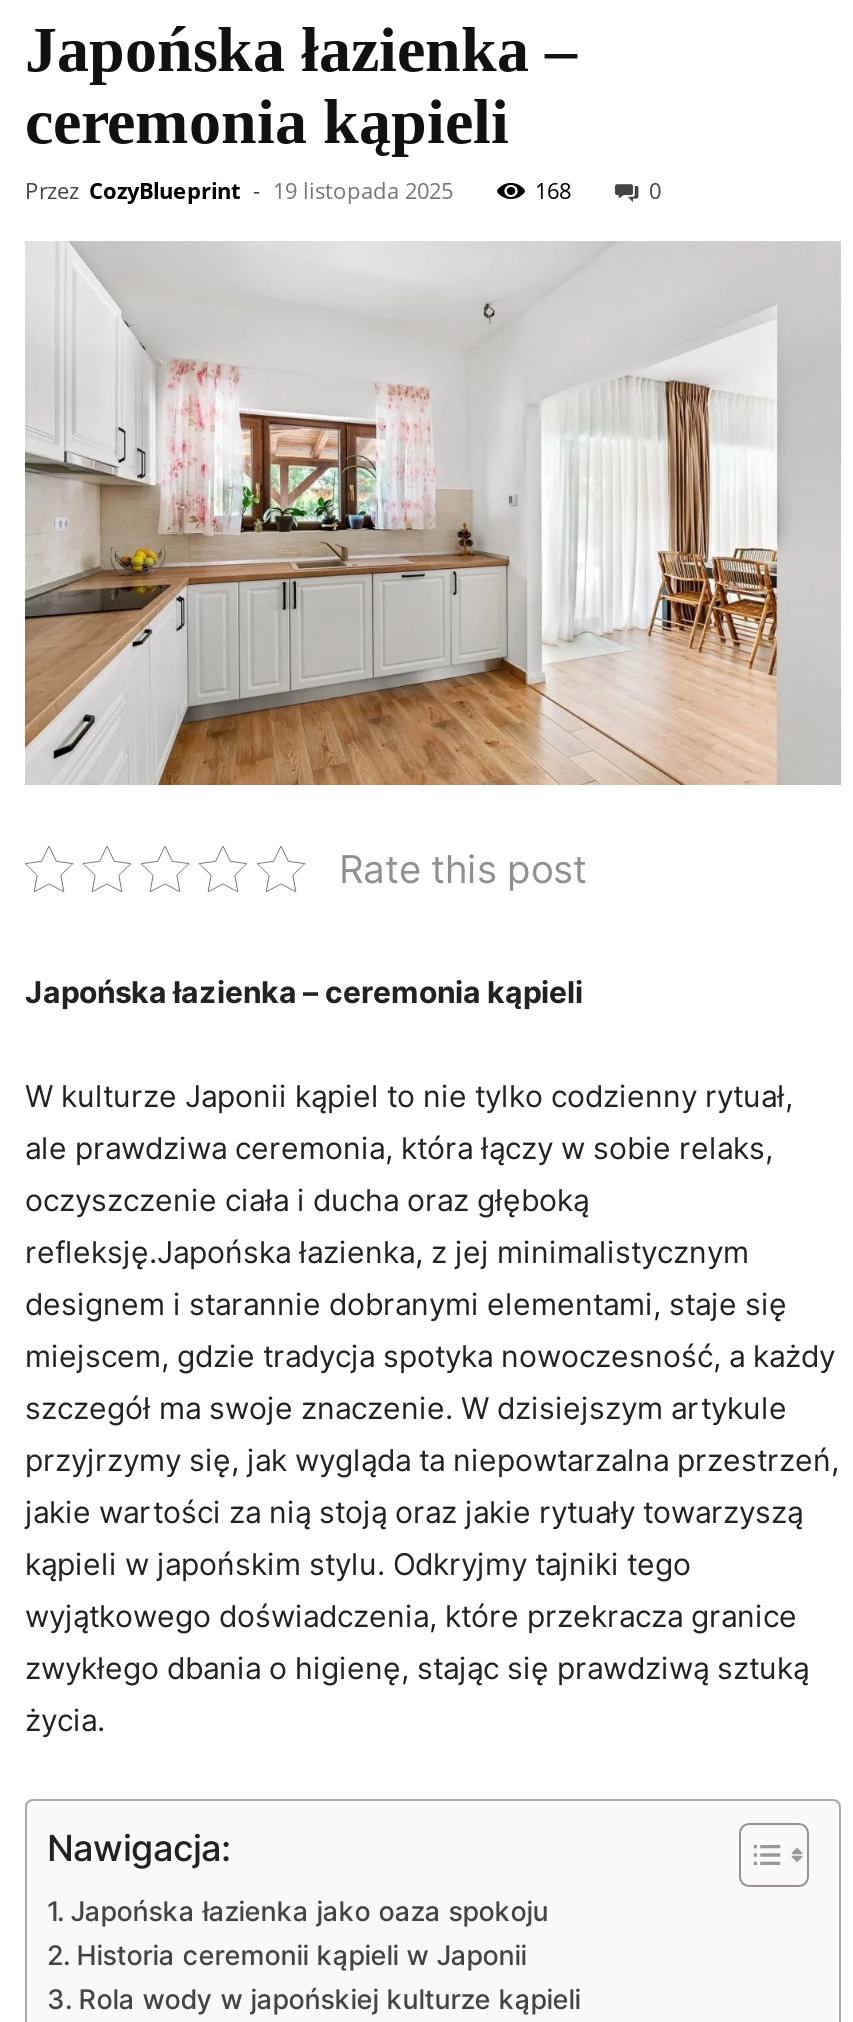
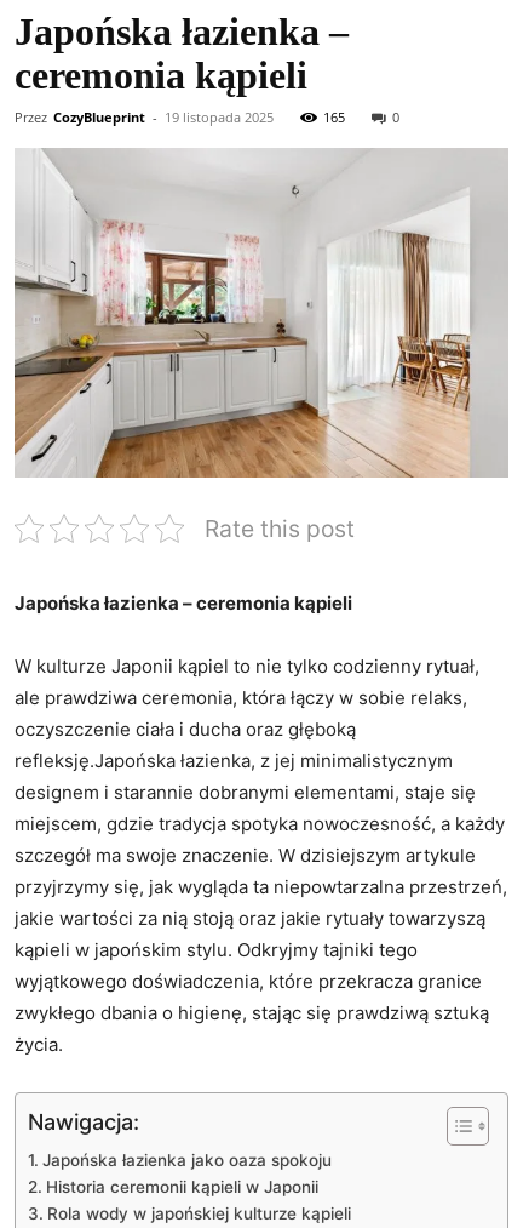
- 168
+ 165
